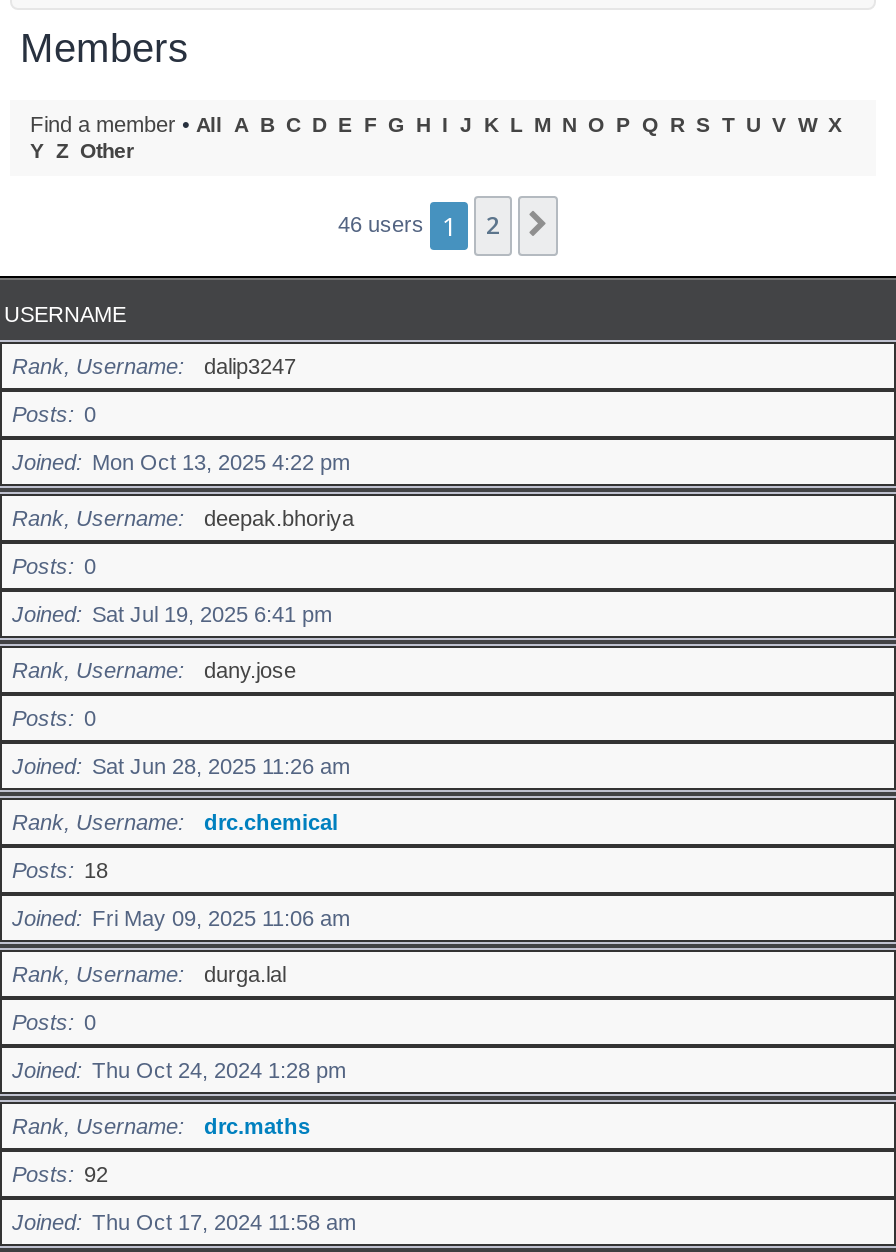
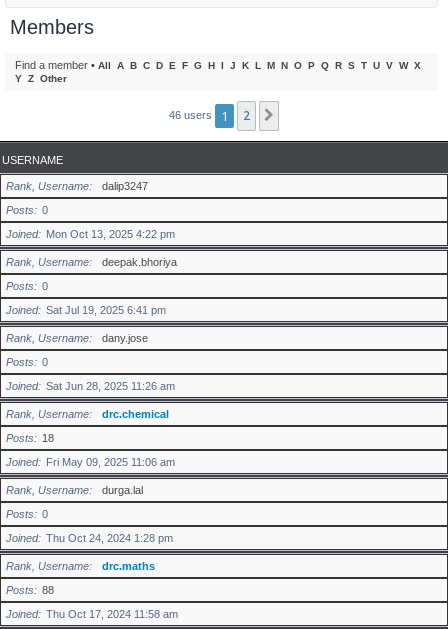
- Posts 92
+ Posts 88
